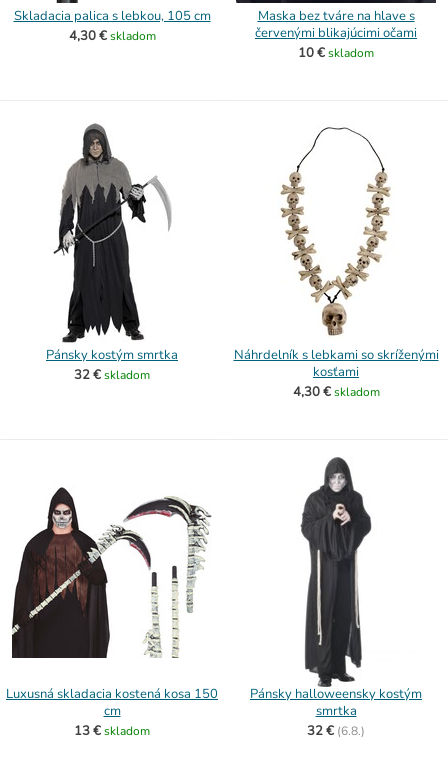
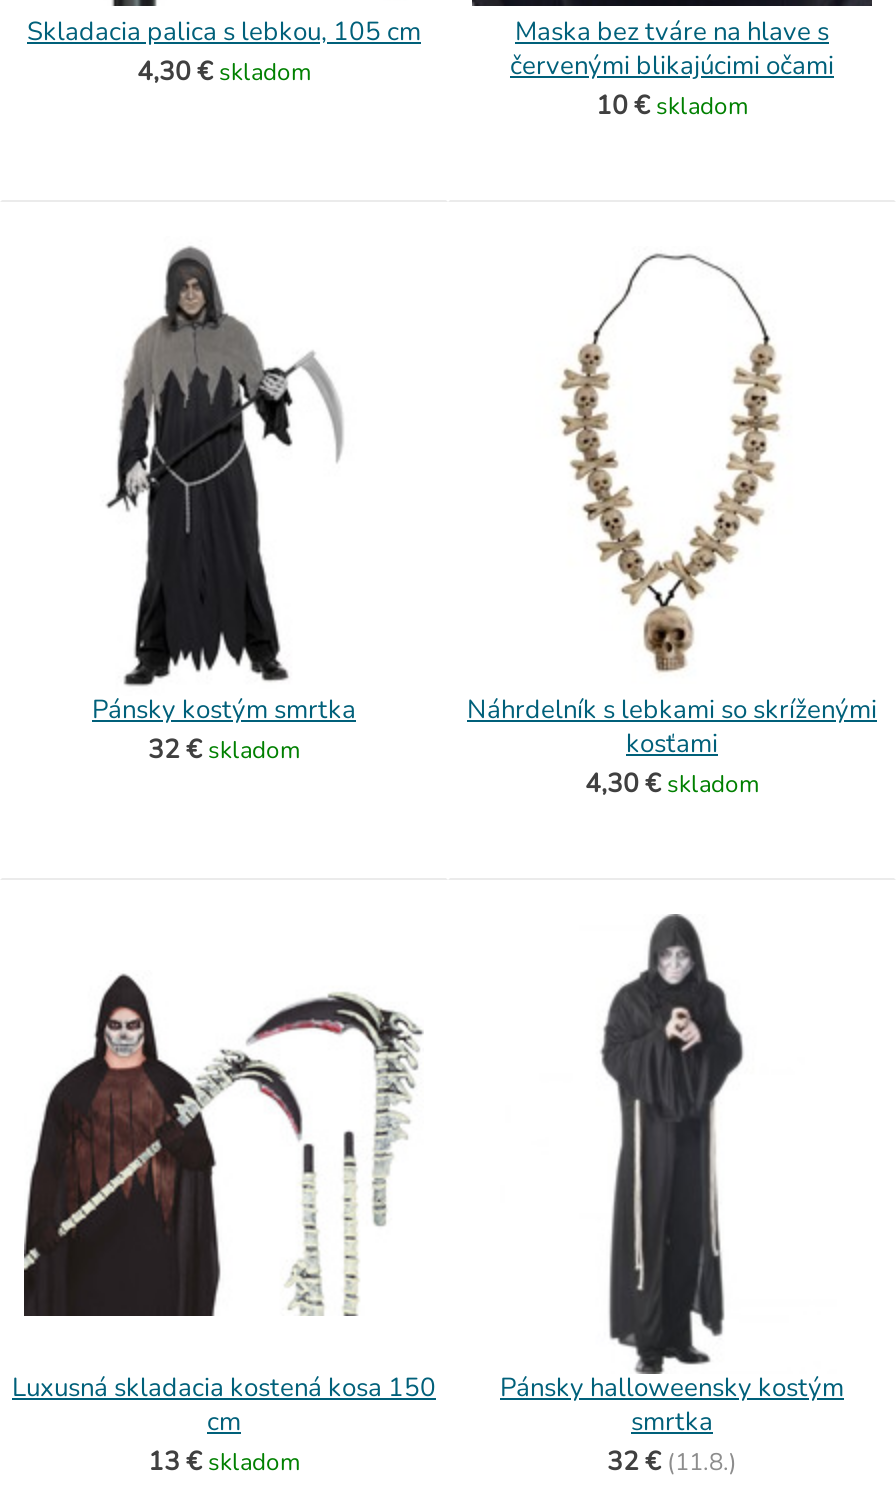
- 32 € (6.8.)
+ 32 € (11.8.)
